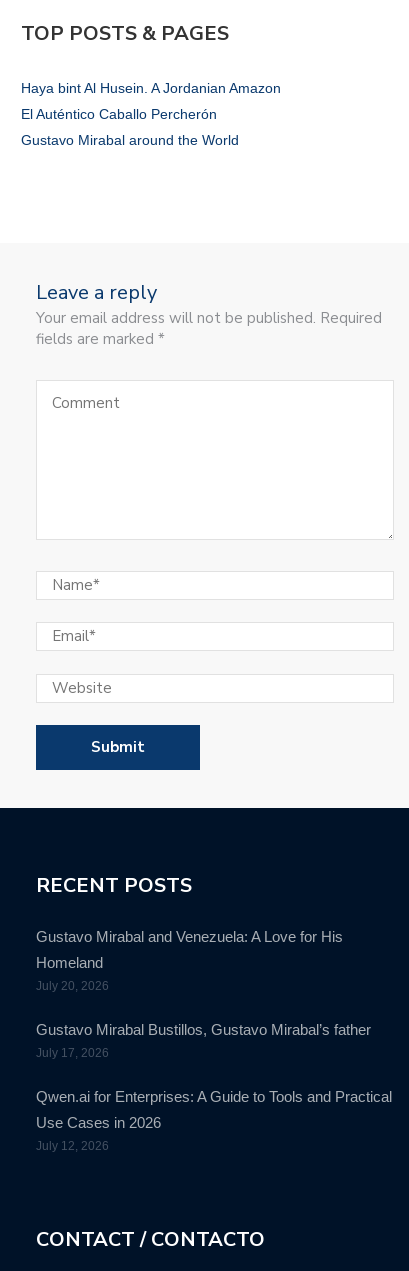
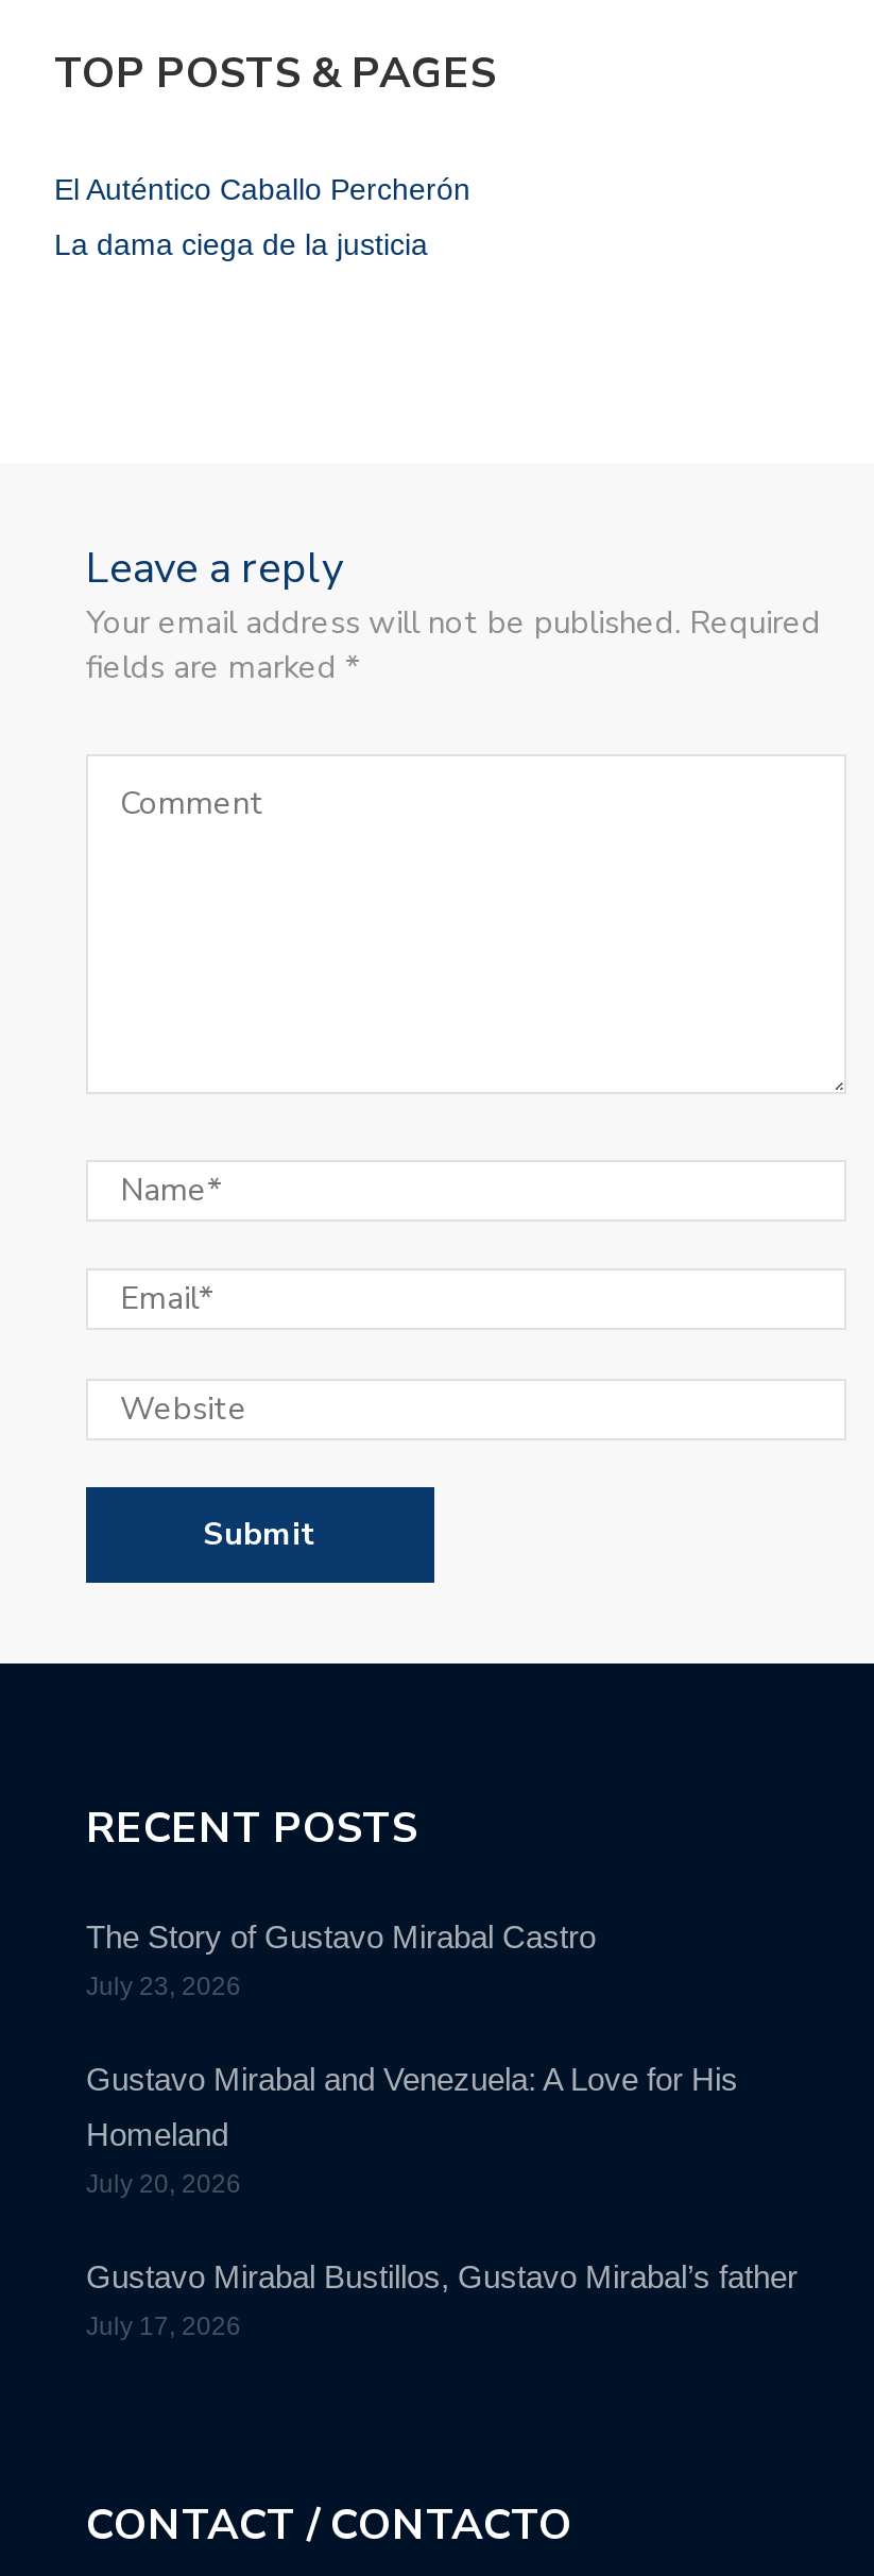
- Haya bint Al Husein. A Jordanian Amazon

- Gustavo Mirabal around the World
+ La dama ciega de la justicia

+ The Story of Gustavo Mirabal Castro
+ July 23, 2026

moved down: Gustavo Mirabal and Venezuela: A Love for His | Homeland | July 20, 2026 | Gustavo Mirabal Bustillos, Gustavo Mirabal’s father | July 17, 2026

- Qwen.ai for Enterprises: A Guide to Tools and Practical
- Use Cases in 2026
- July 12, 2026
